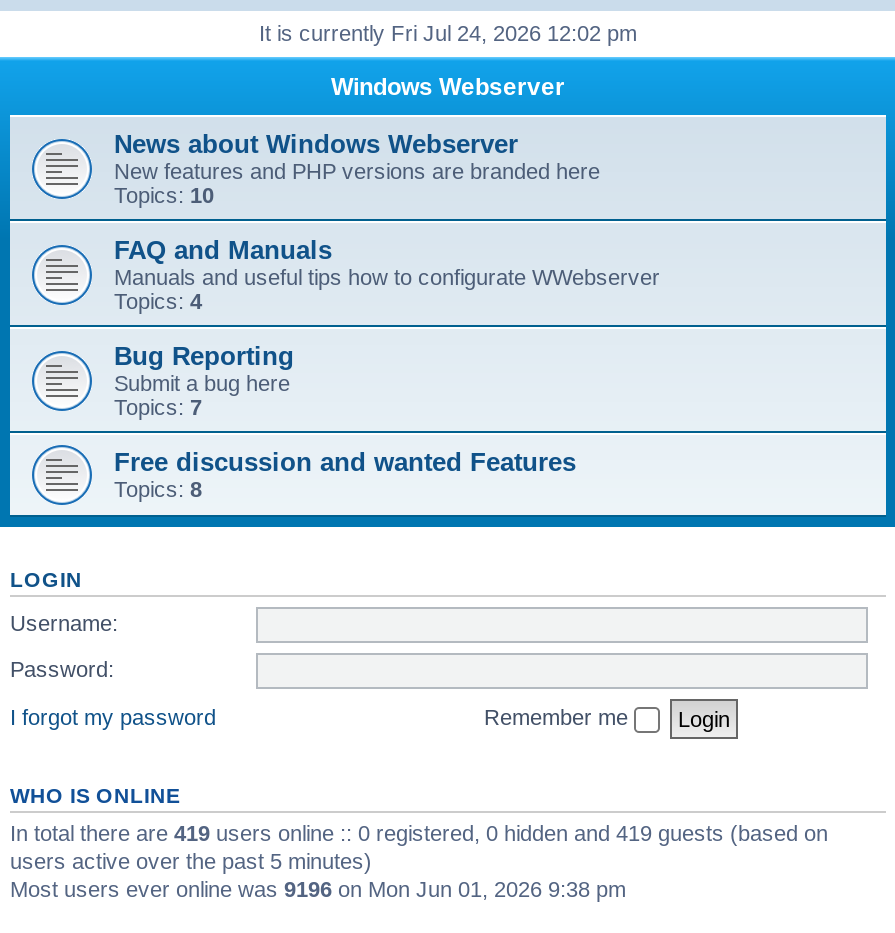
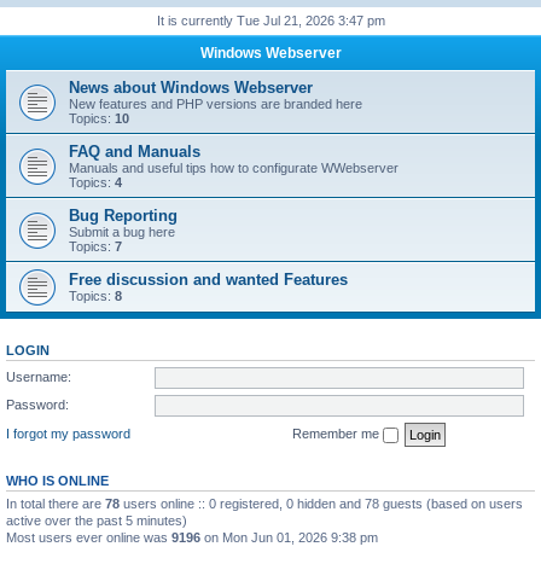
- It is currently Fri Jul 24, 2026 12:02 pm
+ It is currently Tue Jul 21, 2026 3:47 pm

- In total there are 419 users online :: 0 registered, 0 hidden and 419 guests (based on
- users active over the past 5 minutes)
+ In total there are 78 users online :: 0 registered, 0 hidden and 78 guests (based on users
+ active over the past 5 minutes)
